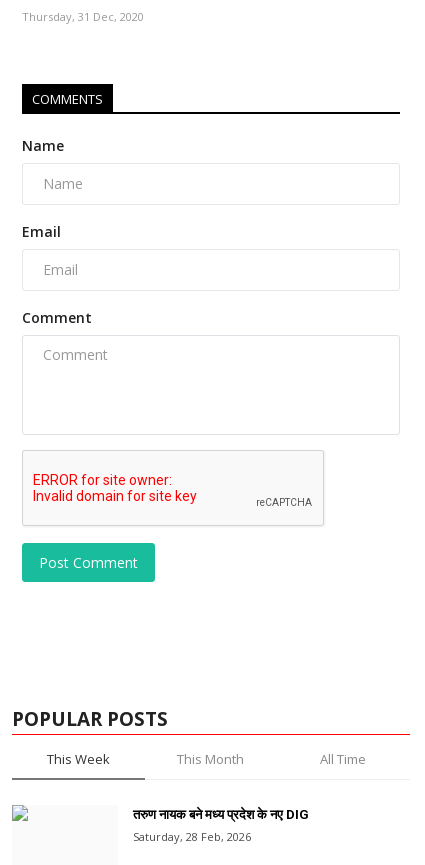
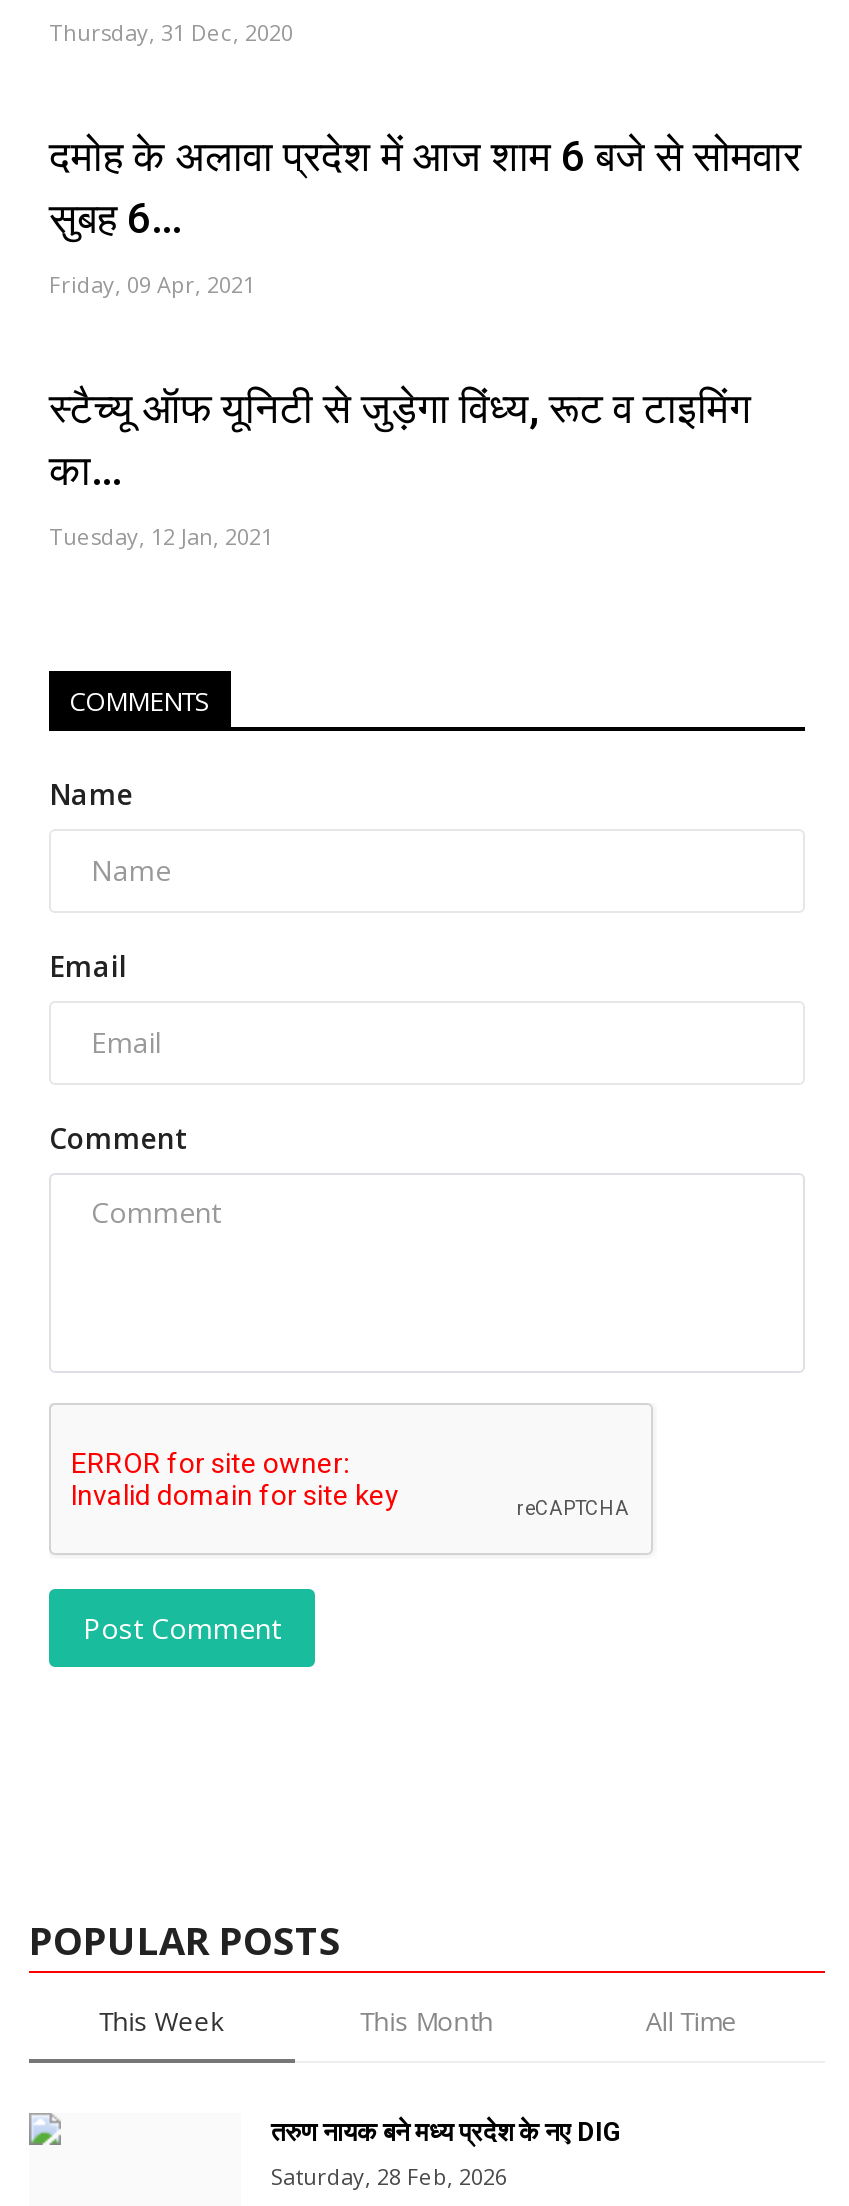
+ दमोह के अलावा प्रदेश में आज शाम 6 बजे से सोमवार
+ सुबह 6...
+ Friday, 09 Apr, 2021
+ स्टैच्यू ऑफ यूनिटी से जुड़ेगा विंध्य, रूट व टाइमिंग
+ का...
+ Tuesday, 12 Jan, 2021
